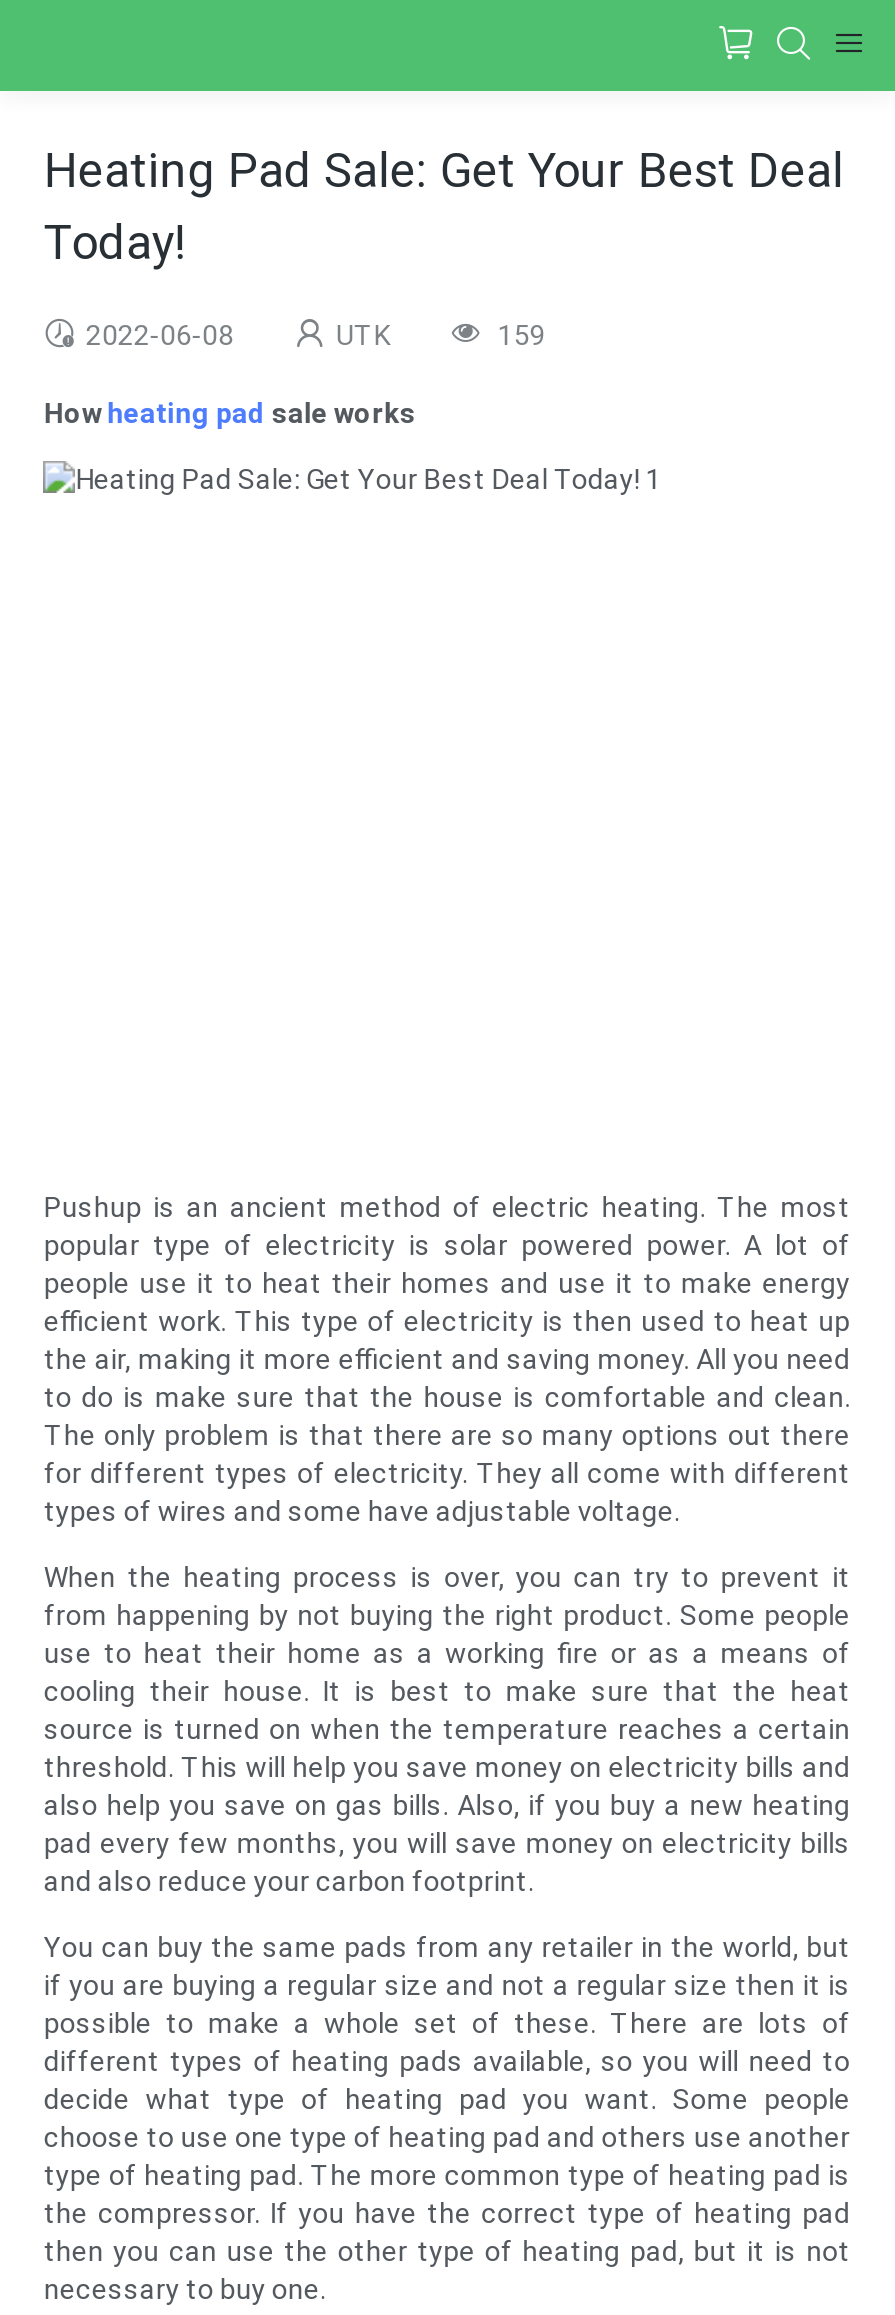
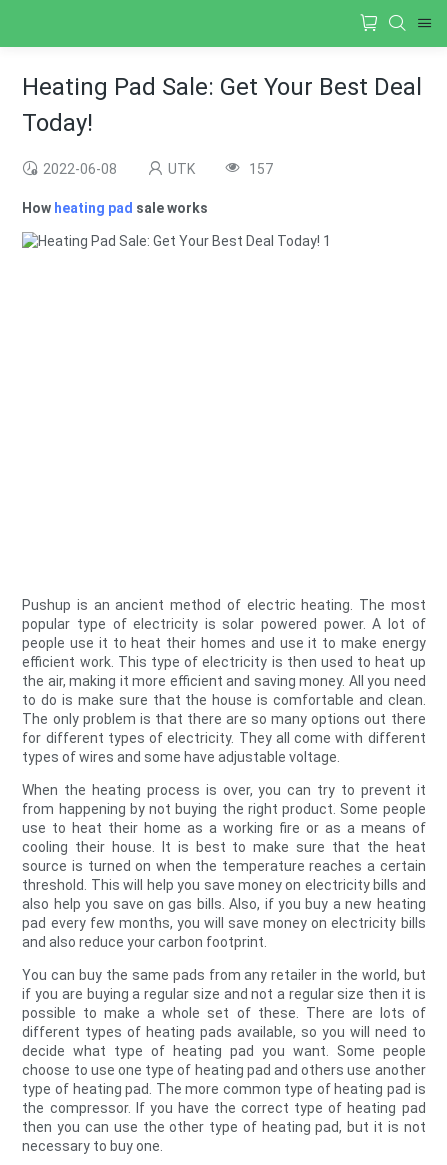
- 159
+ 157
